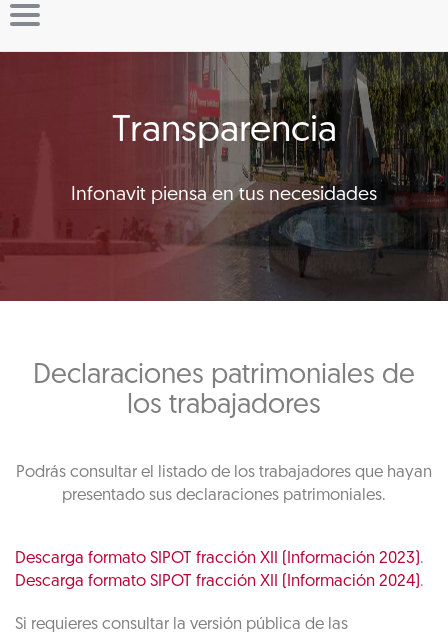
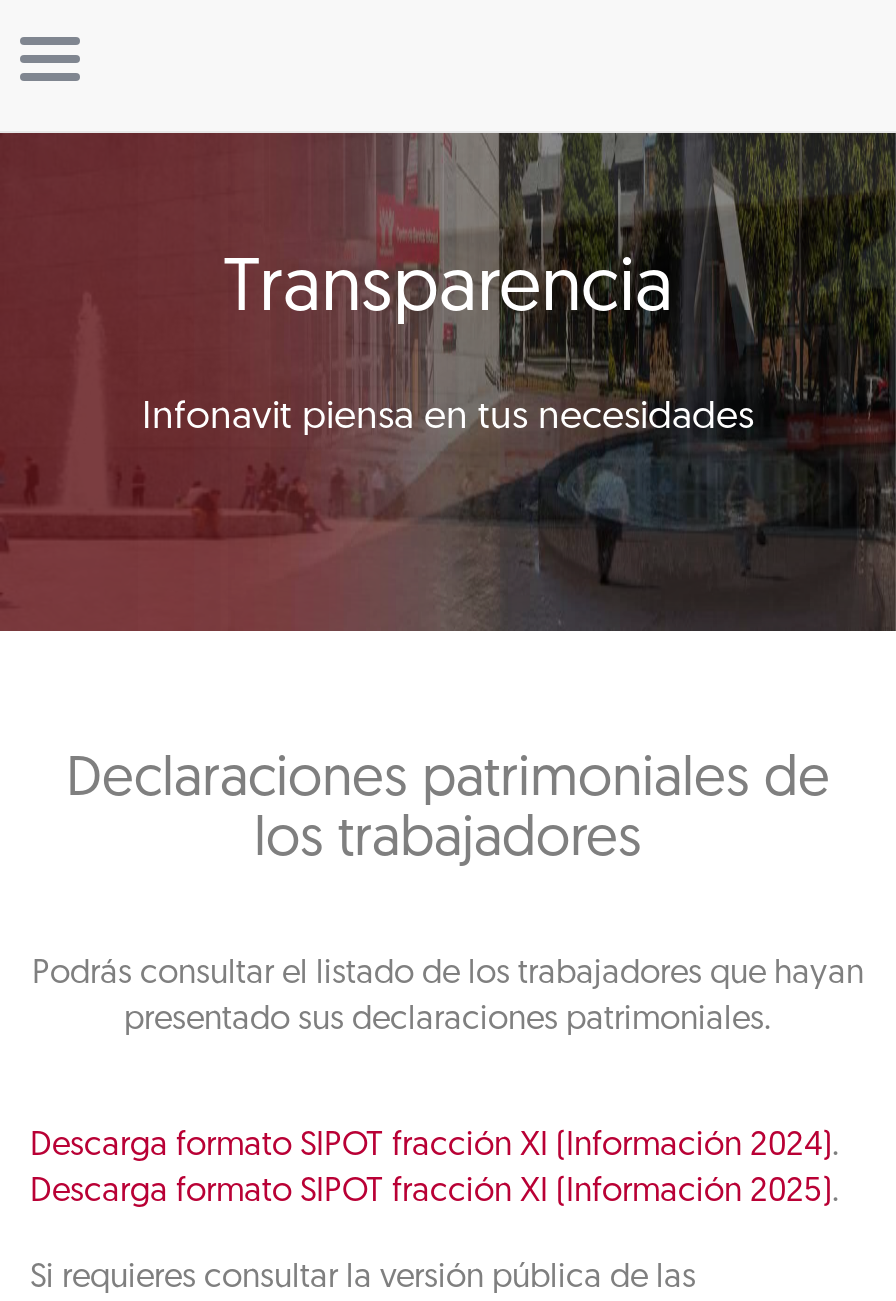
- Descarga formato SIPOT fracción XII (Información 2023).
+ Descarga formato SIPOT fracción XI (Información 2024).

- Descarga formato SIPOT fracción XII (Información 2024).
+ Descarga formato SIPOT fracción XI (Información 2025).
